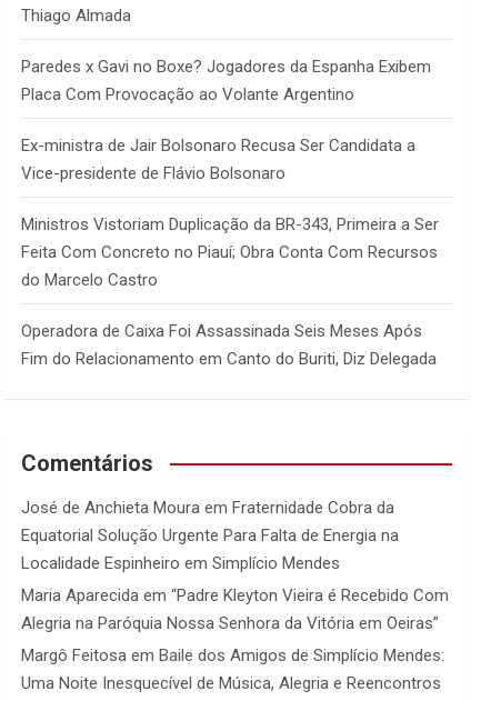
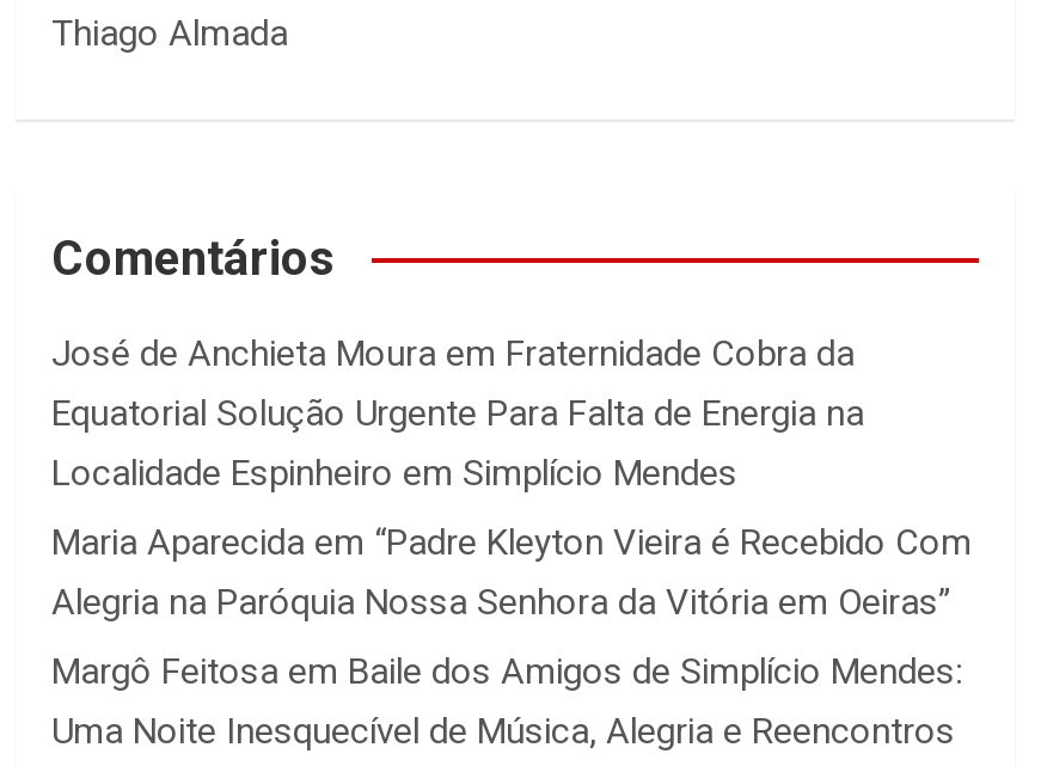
- Paredes x Gavi no Boxe? Jogadores da Espanha Exibem
- Placa Com Provocação ao Volante Argentino
- Ex-ministra de Jair Bolsonaro Recusa Ser Candidata a
- Vice-presidente de Flávio Bolsonaro
- Ministros Vistoriam Duplicação da BR-343, Primeira a Ser
- Feita Com Concreto no Piauí; Obra Conta Com Recursos
- do Marcelo Castro
- Operadora de Caixa Foi Assassinada Seis Meses Após
- Fim do Relacionamento em Canto do Buriti, Diz Delegada
